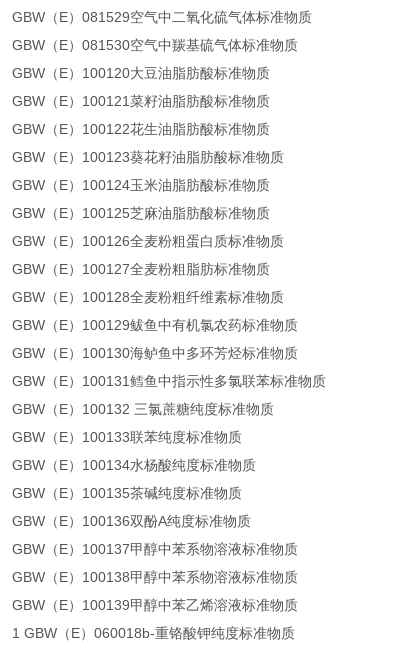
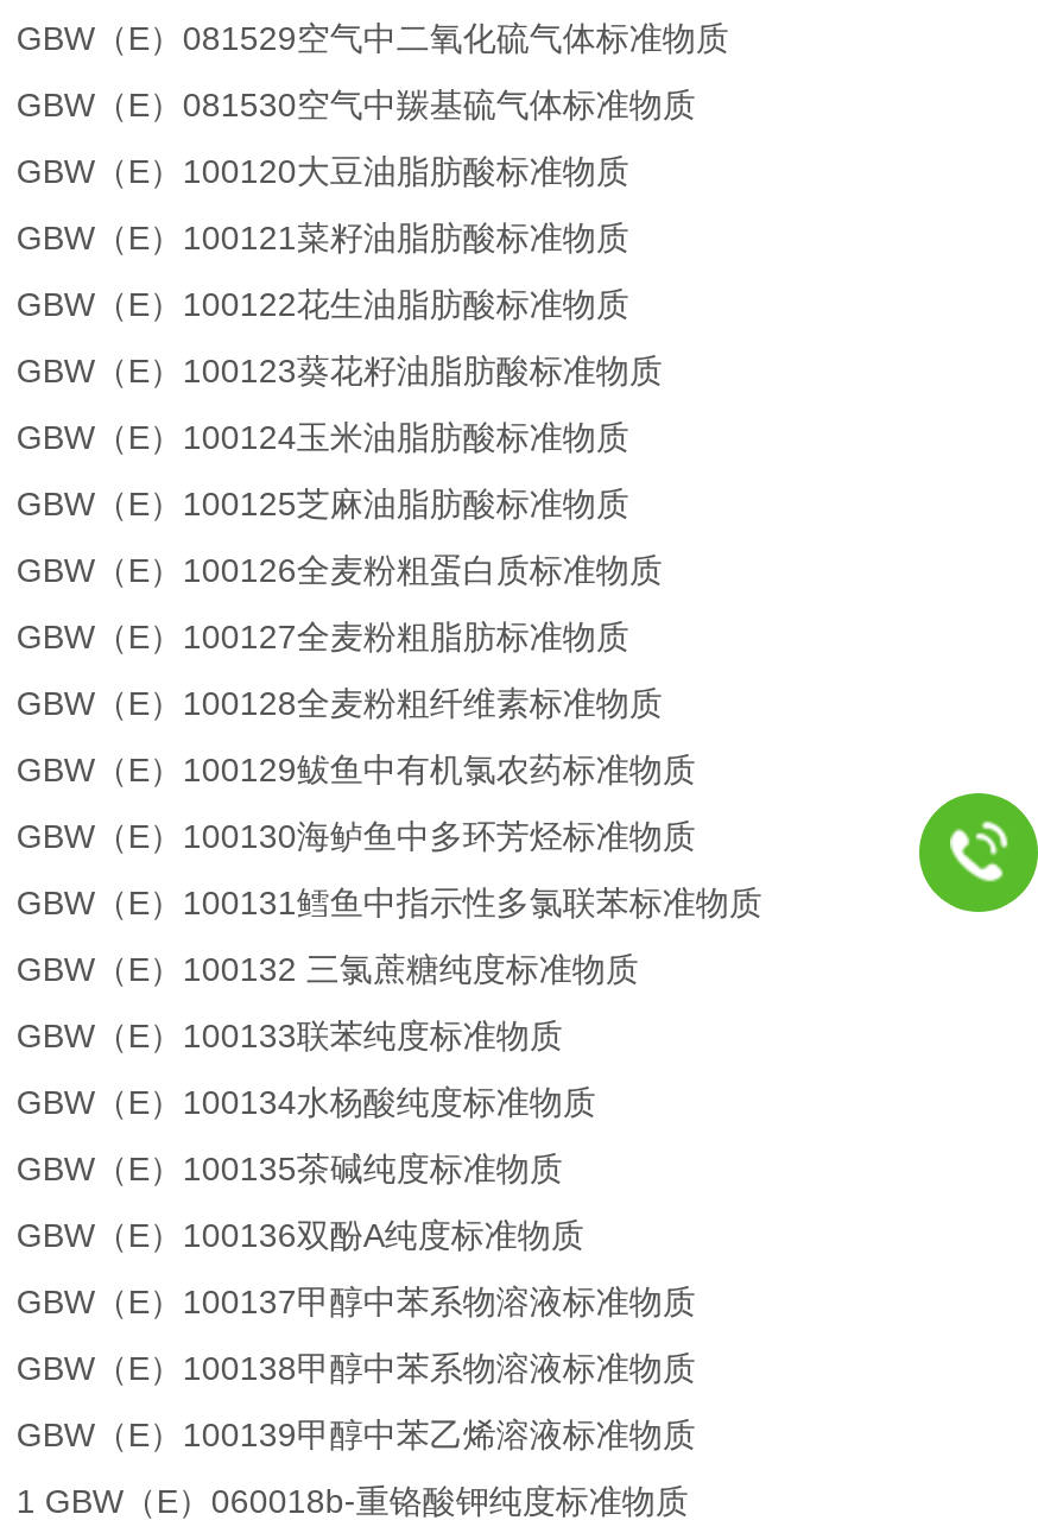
+ [image]
